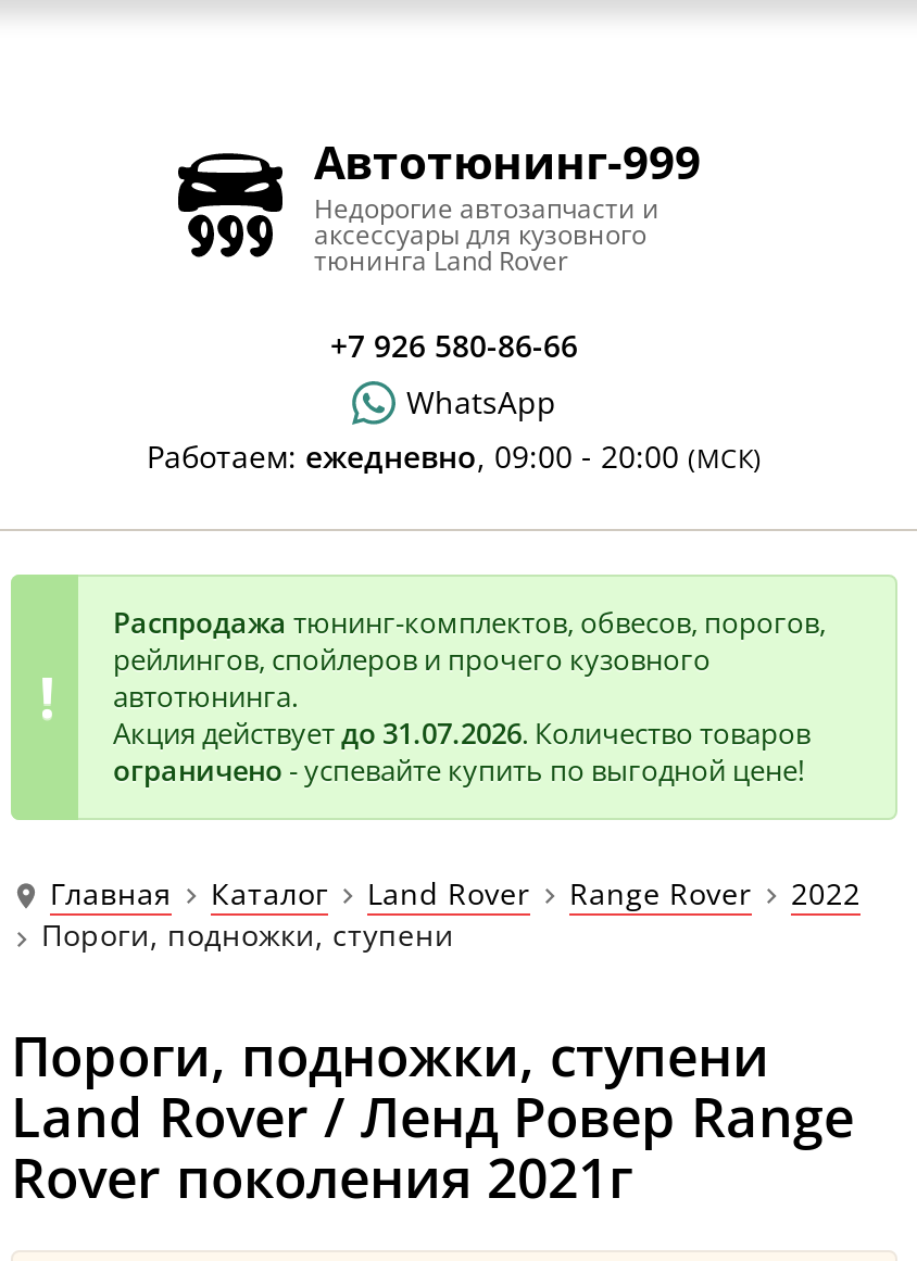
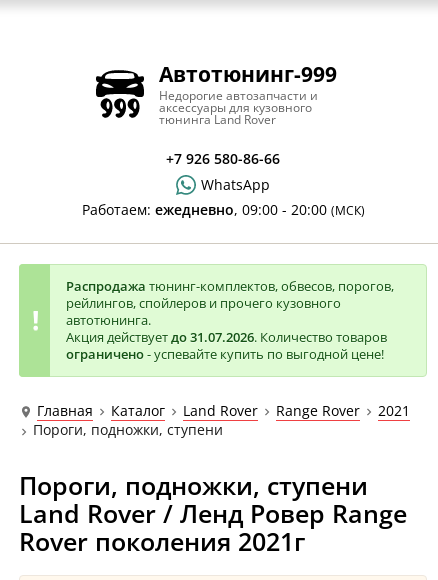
- Главная Каталог Land Rover Range Rover 2022
+ Главная Каталог Land Rover Range Rover 2021
